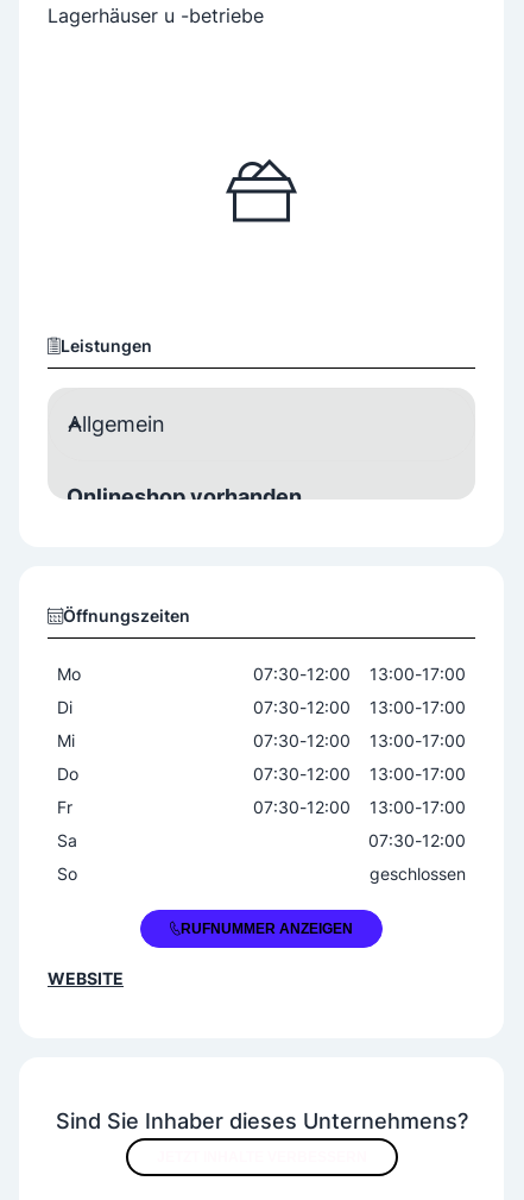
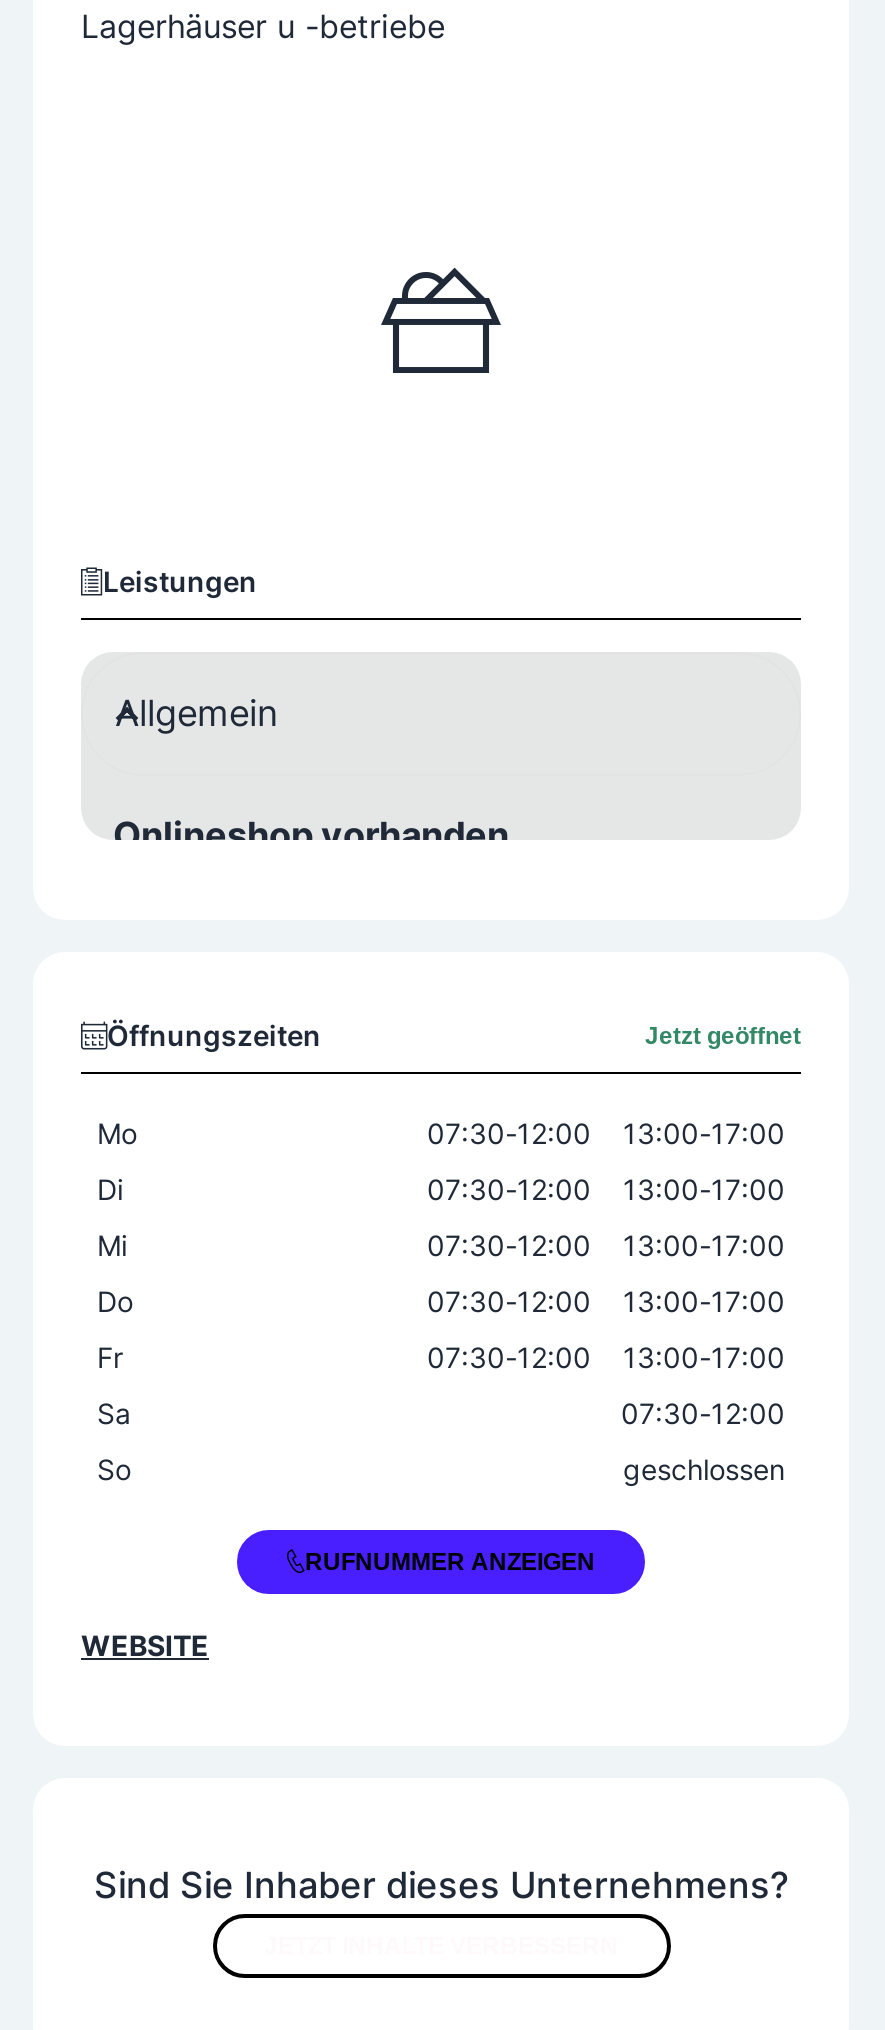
+ Jetzt geöffnet
